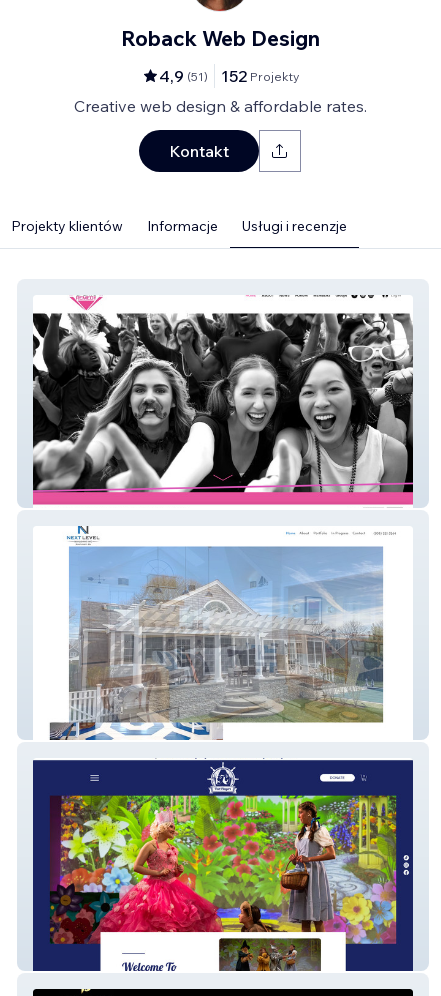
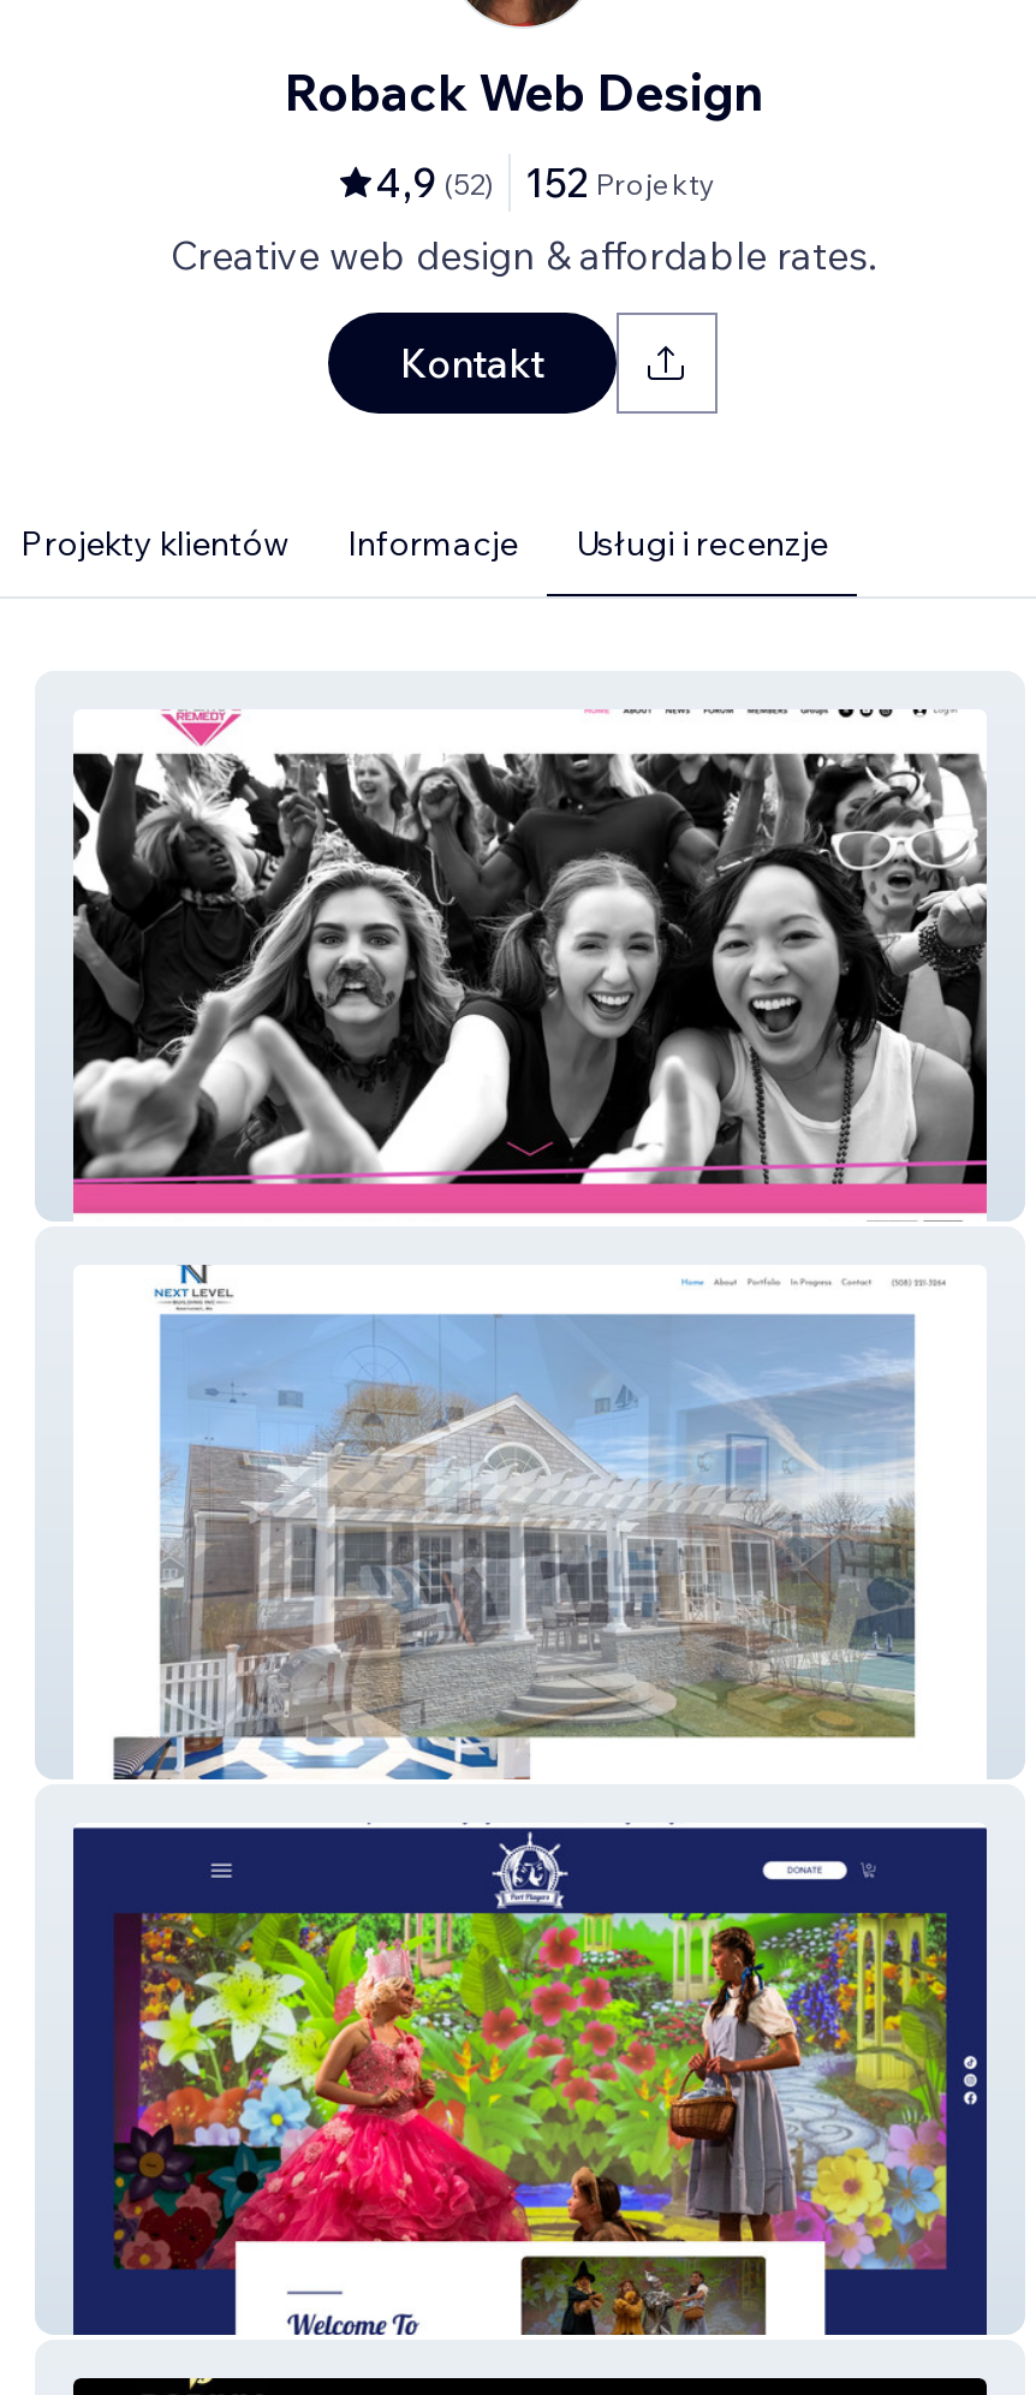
- 4,9 (51) 152 Projekty
+ 4,9 (52) 152 Projekty
